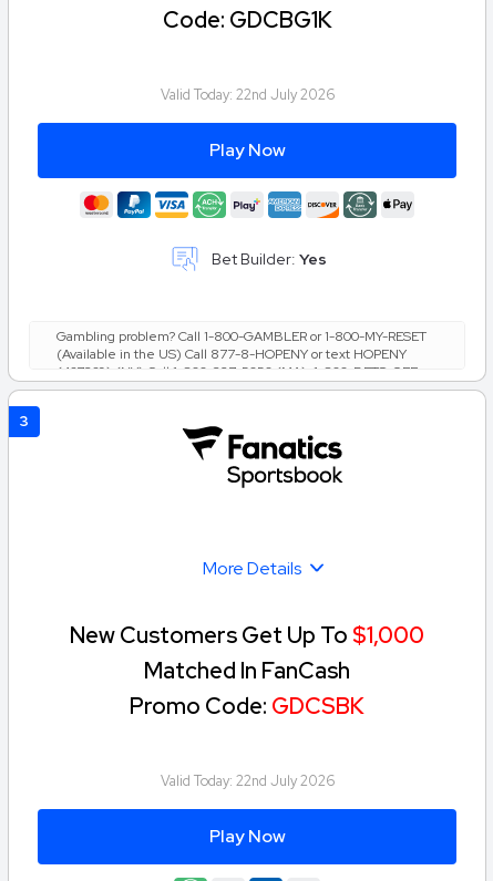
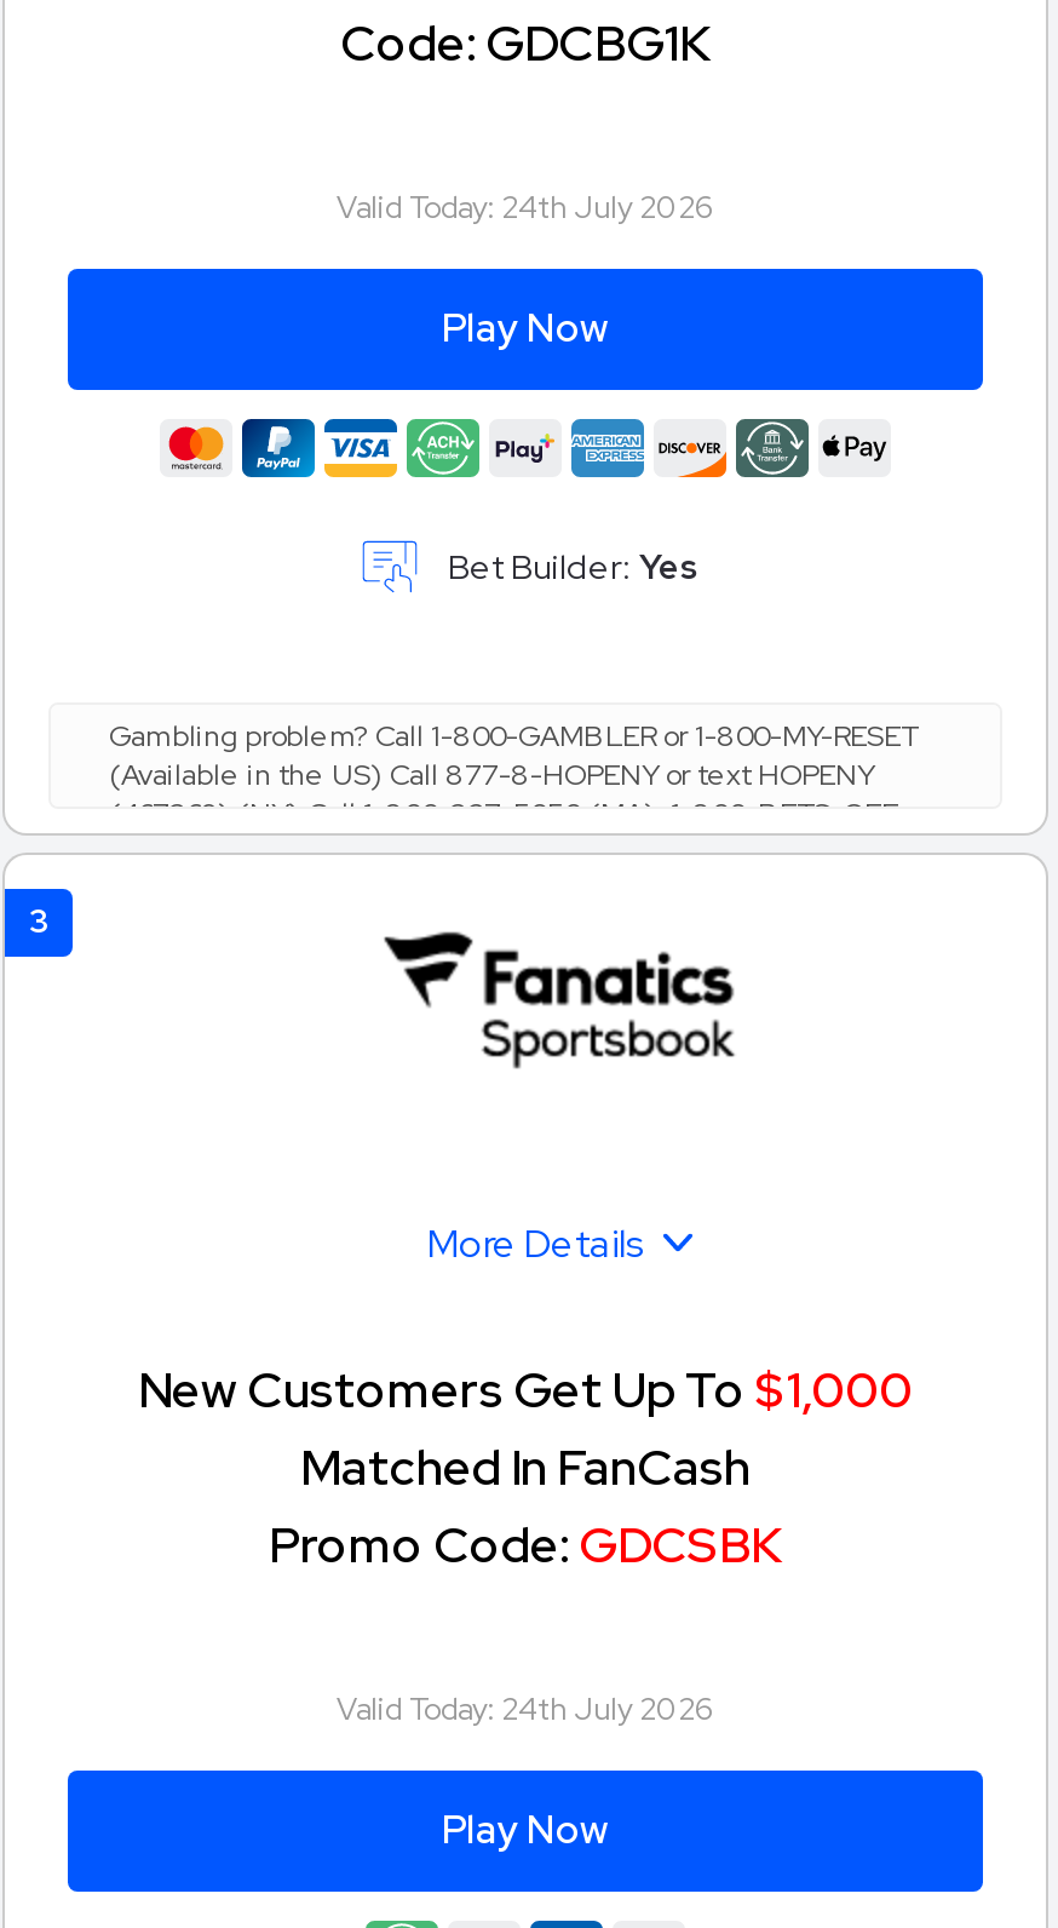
- Valid Today: 22nd July 2026
+ Valid Today: 24th July 2026

- Valid Today: 22nd July 2026
+ Valid Today: 24th July 2026
